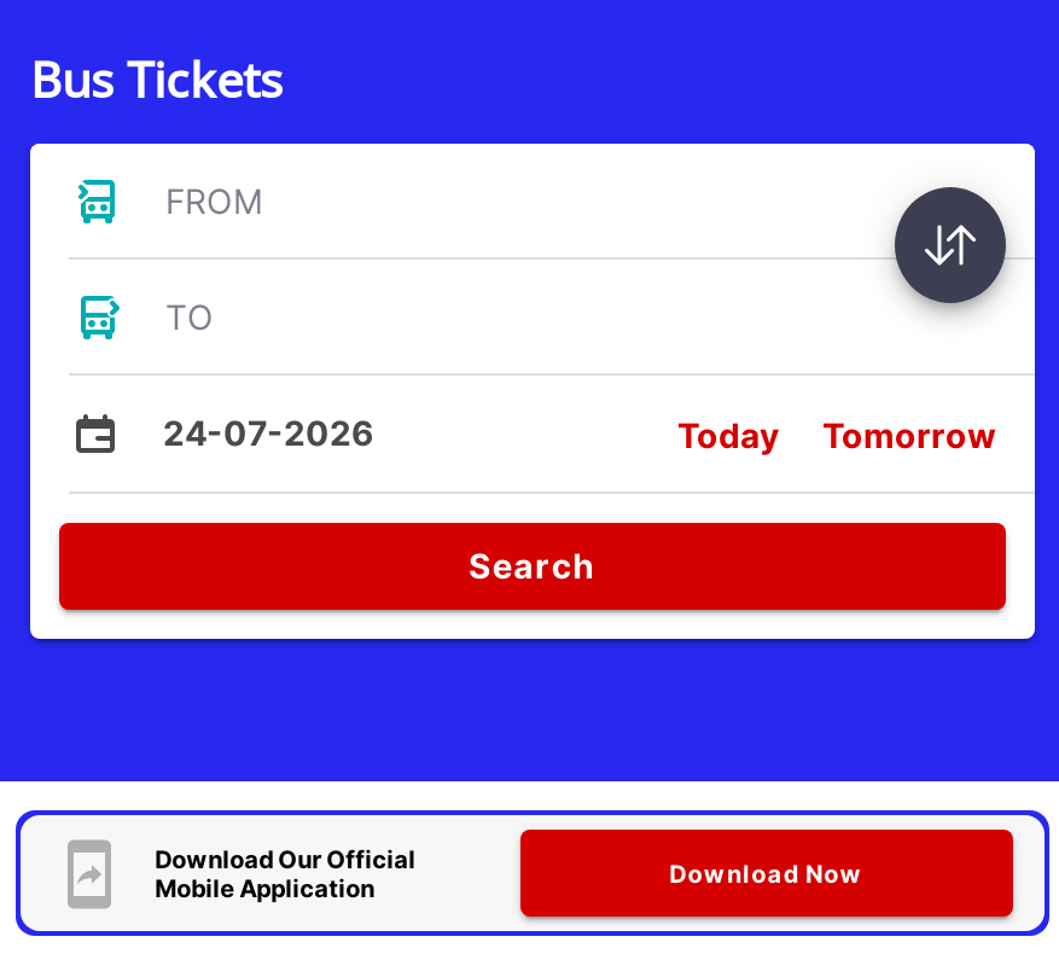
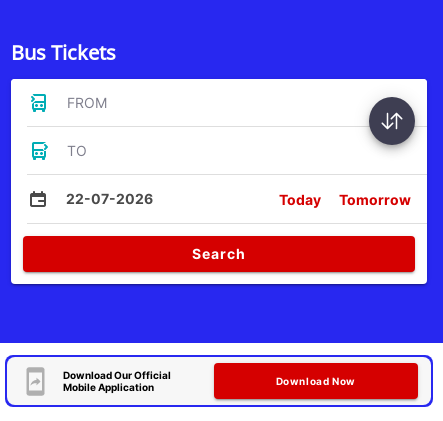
- 24-07-2026
+ 22-07-2026
